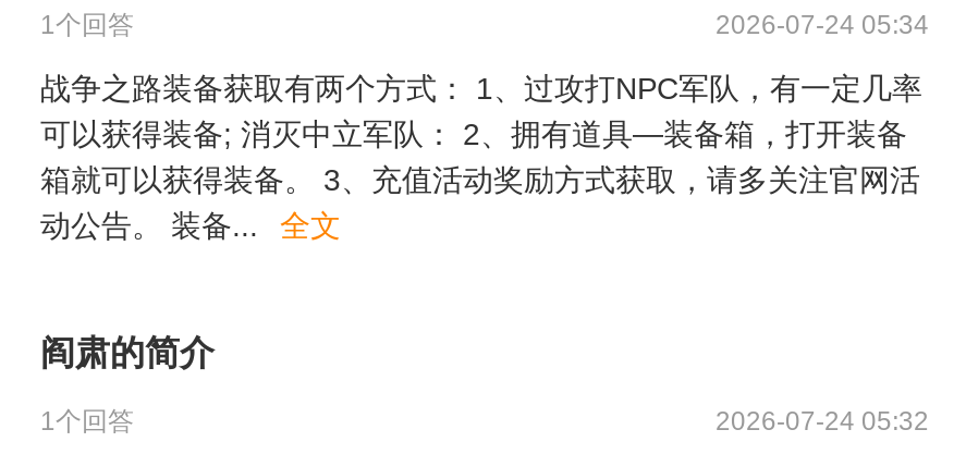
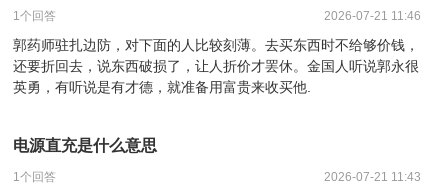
- 2026-07-24 05:34
+ 2026-07-21 11:46

- 战争之路装备获取有两个方式： 1、过攻打NPC军队，有一定几率
- 可以获得装备; 消灭中立军队： 2、拥有道具—装备箱，打开装备
- 箱就可以获得装备。 3、充值活动奖励方式获取，请多关注官网活
- 动公告。 装备...
- 全文
+ 郭药师驻扎边防，对下面的人比较刻薄。去买东西时不给够价钱，
+ 还要折回去，说东西破损了，让人折价才罢休。金国人听说郭永很
+ 英勇，有听说是有才德，就准备用富贵来收买他.

- 阎肃的简介
+ 电源直充是什么意思

- 2026-07-24 05:32
+ 2026-07-21 11:43
